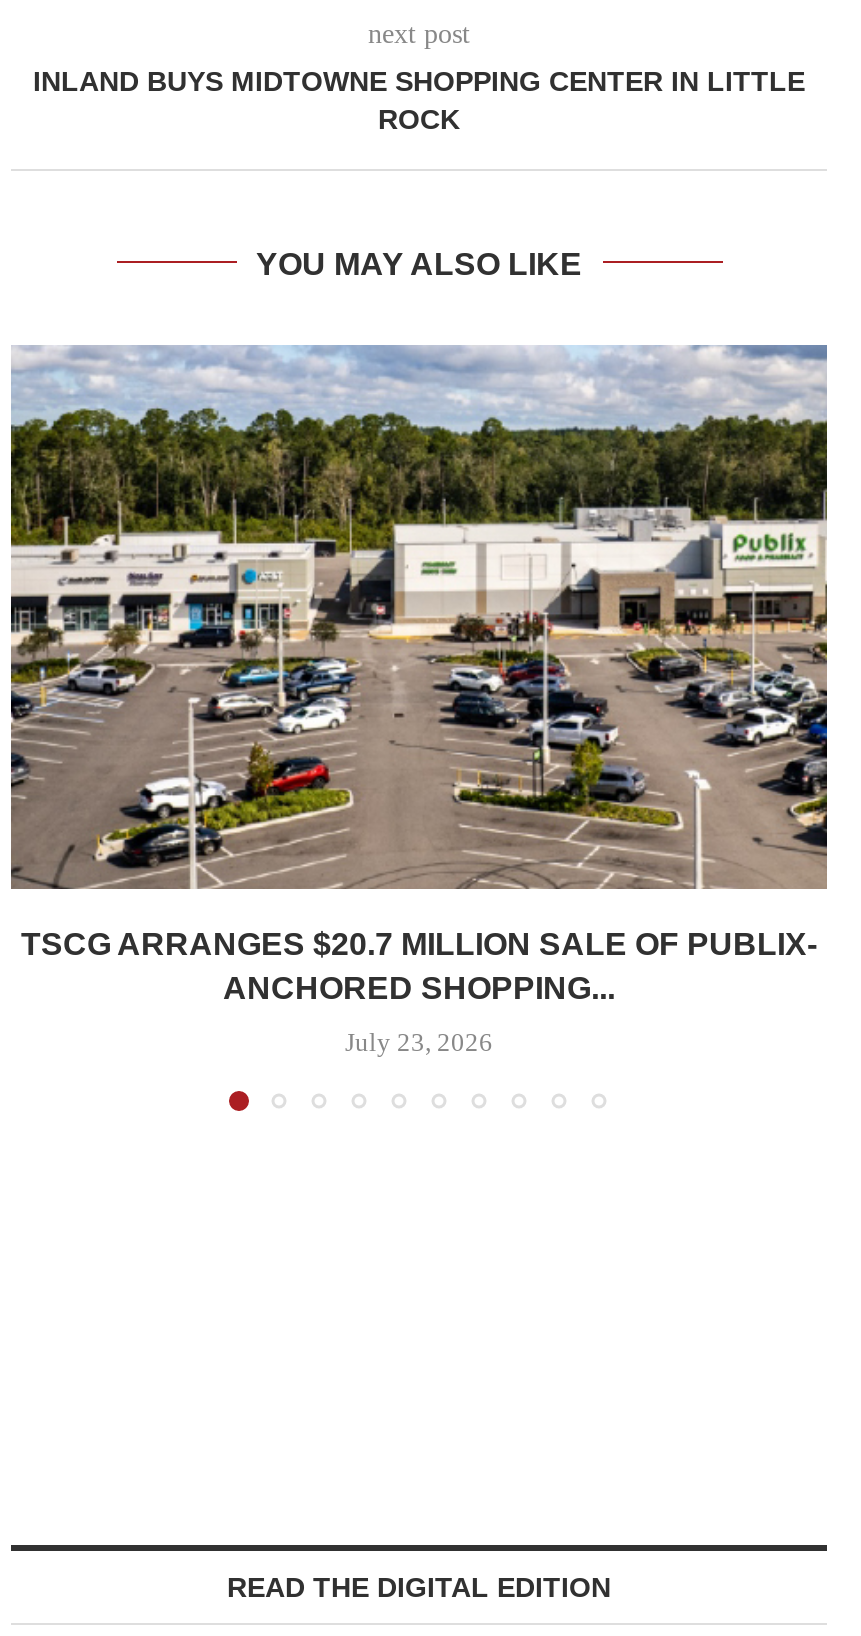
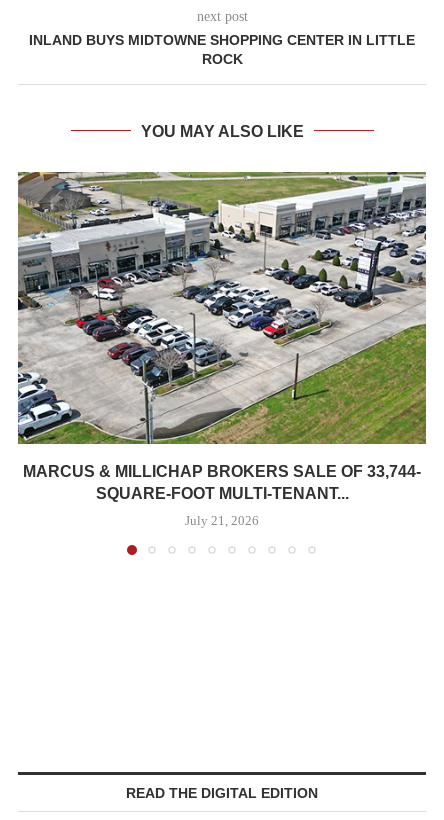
- [image]
- TSCG ARRANGES $20.7 MILLION SALE OF PUBLIX-
- ANCHORED SHOPPING...
+ [image]
+ MARCUS & MILLICHAP BROKERS SALE OF 33,744-
+ SQUARE-FOOT MULTI-TENANT...

- July 23, 2026
+ July 21, 2026
